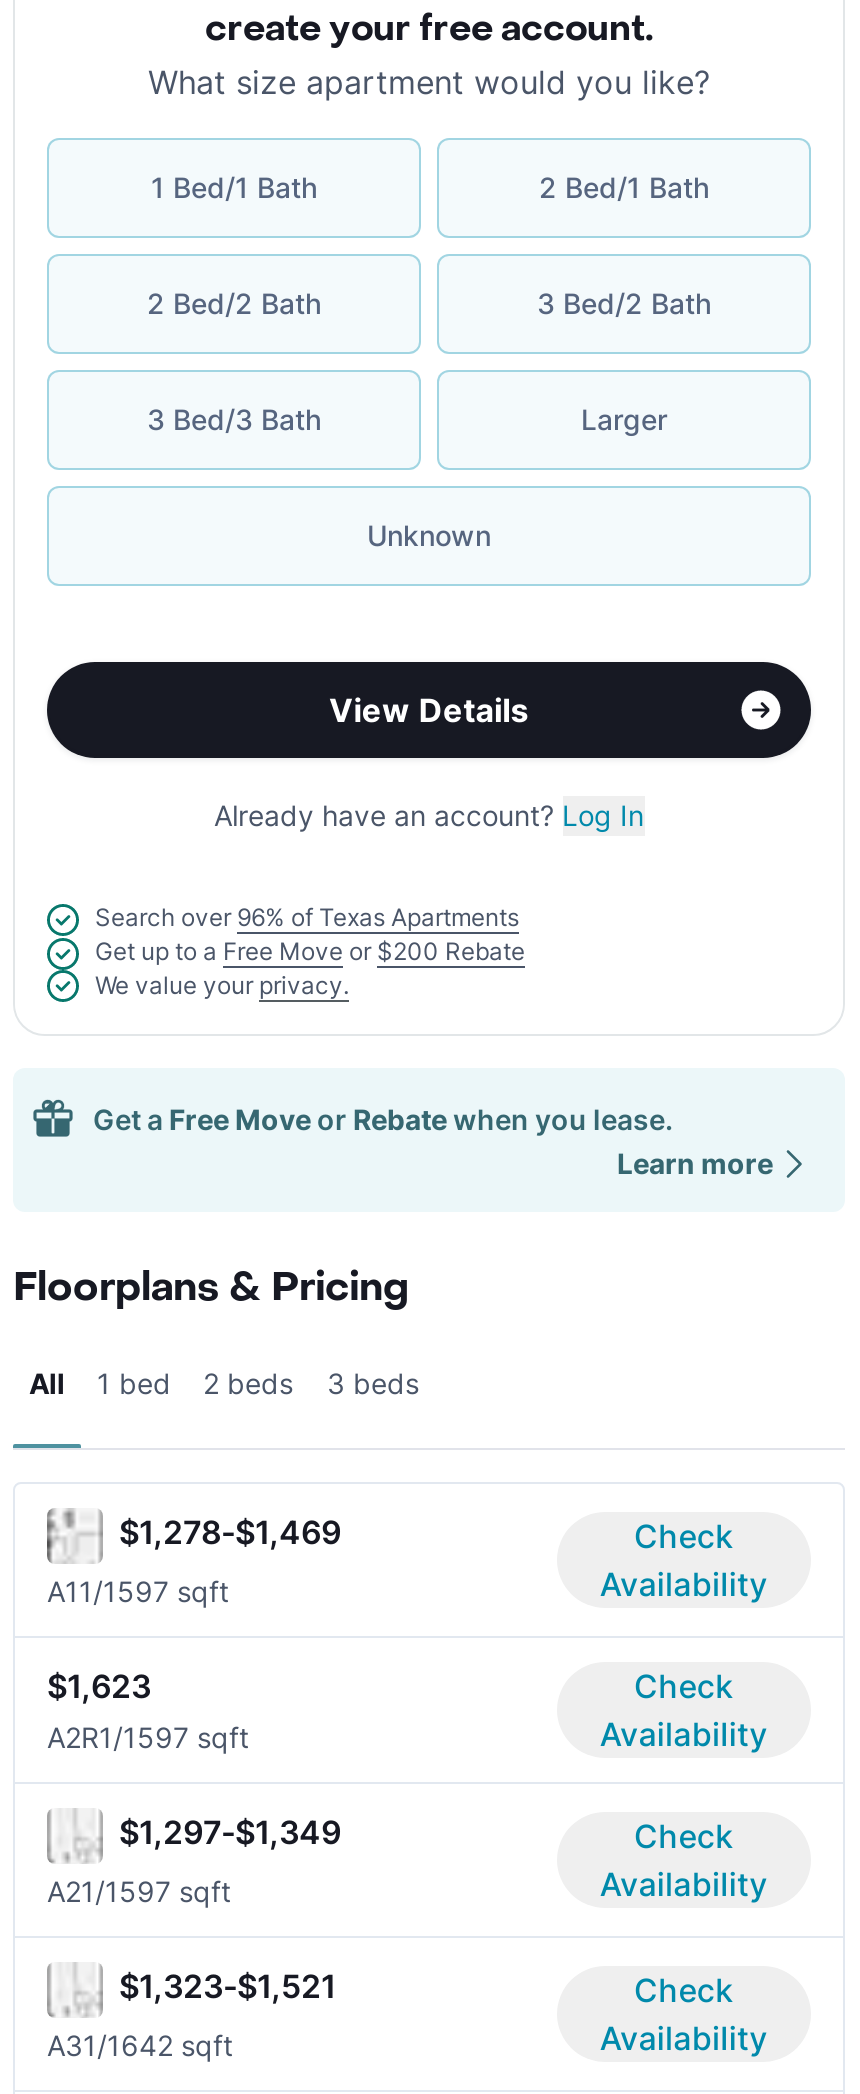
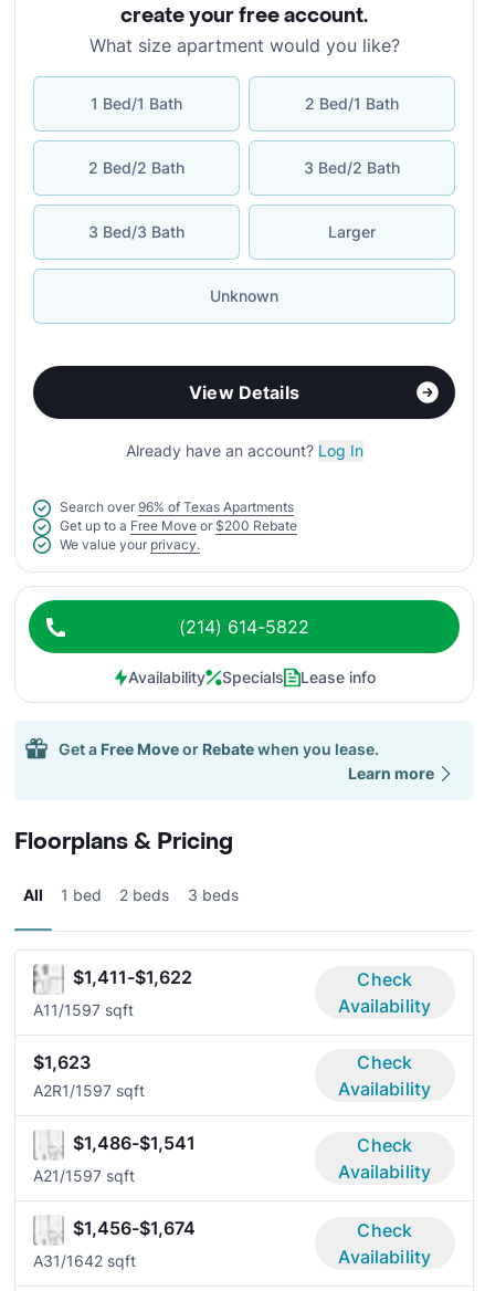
+ (214) 614-5822
+ Availability
+ Specials
+ Lease info

- $1,278-$1,469
+ $1,411-$1,622

- $1,297-$1,349
+ $1,486-$1,541

- $1,323-$1,521
+ $1,456-$1,674
